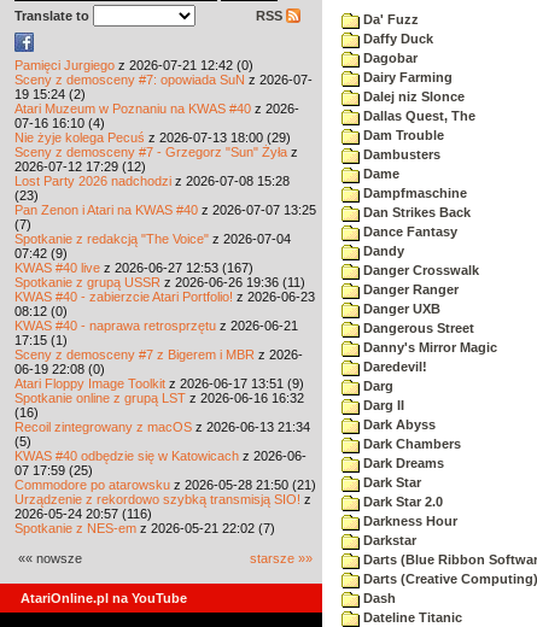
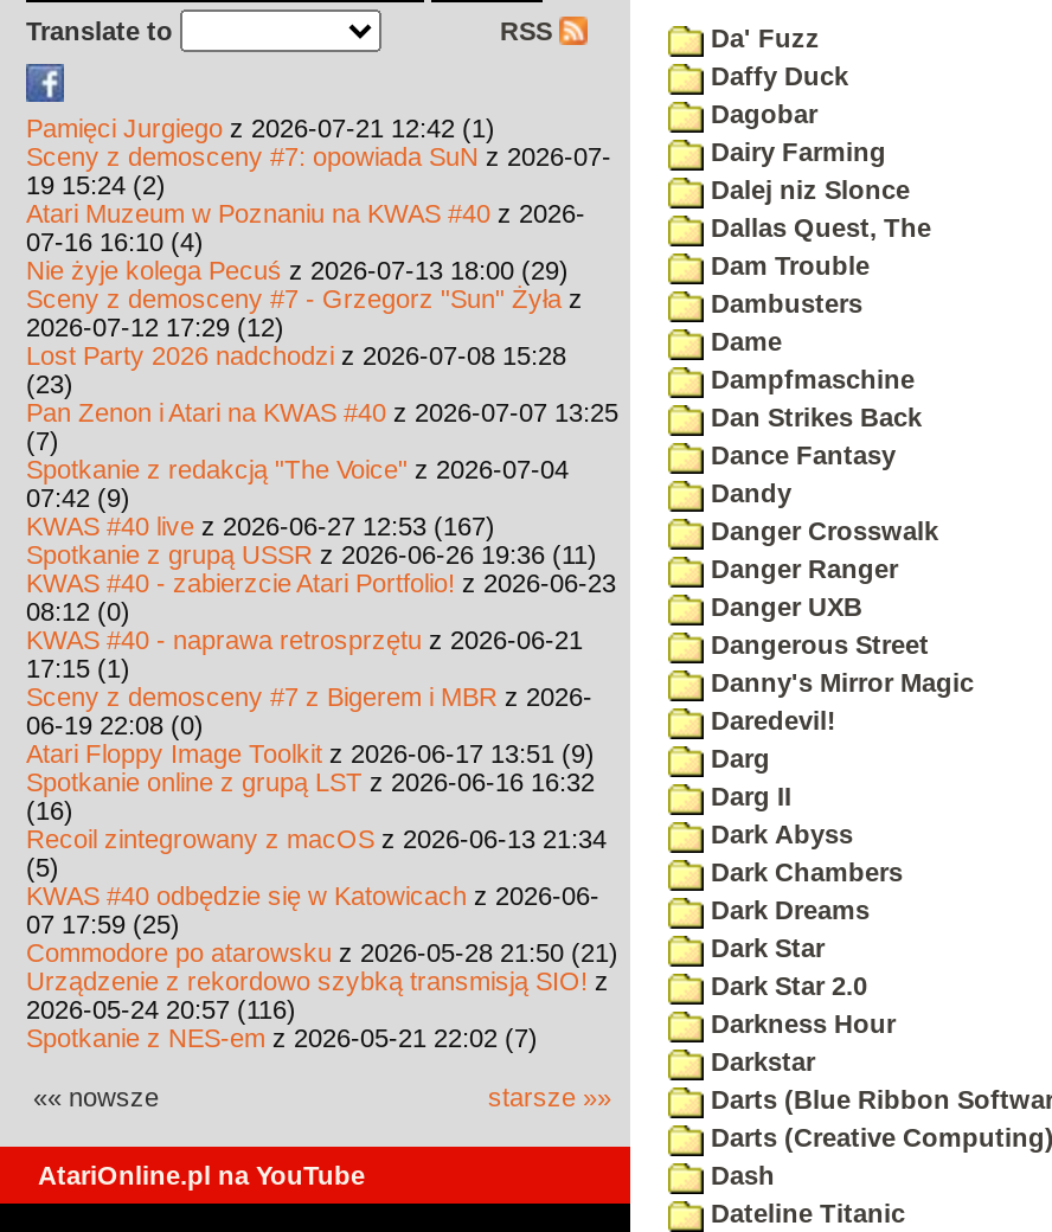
- Pamięci Jurgiego z 2026-07-21 12:42 (0)
+ Pamięci Jurgiego z 2026-07-21 12:42 (1)
